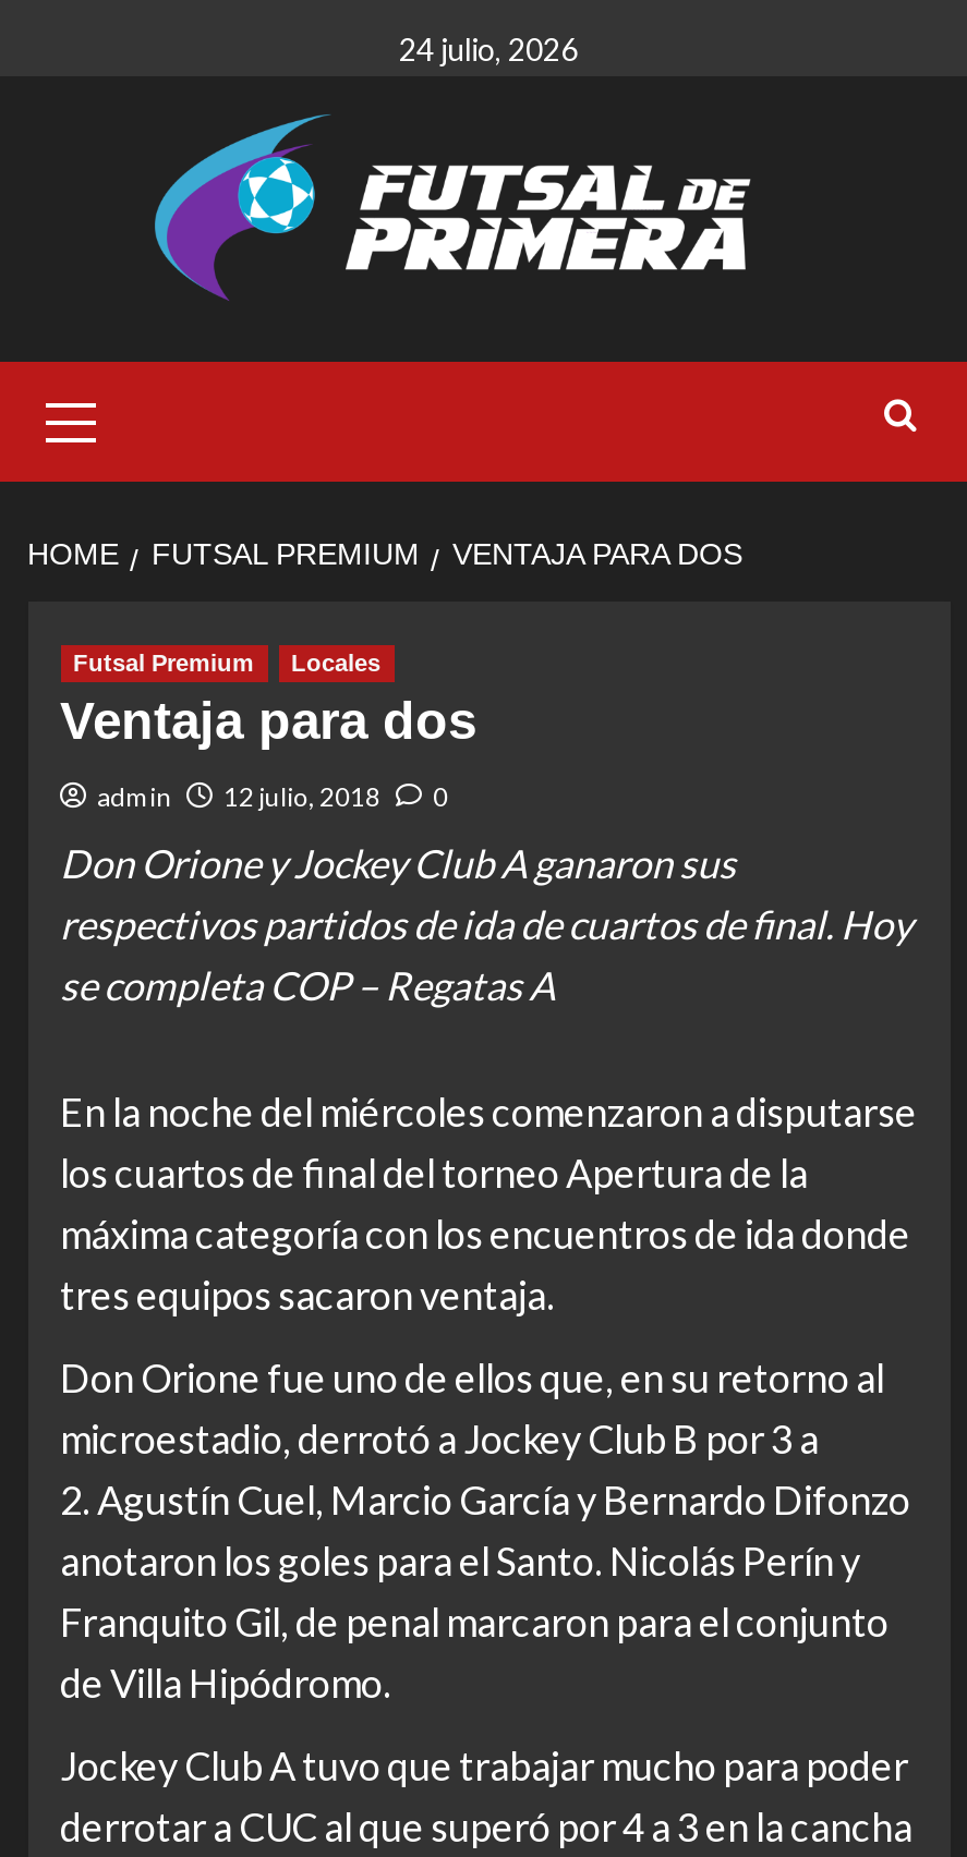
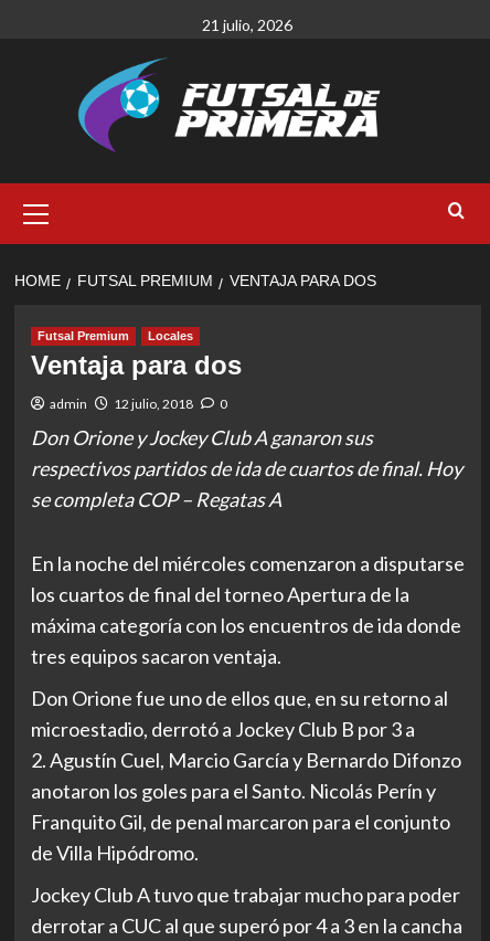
- 24 julio, 2026
+ 21 julio, 2026
